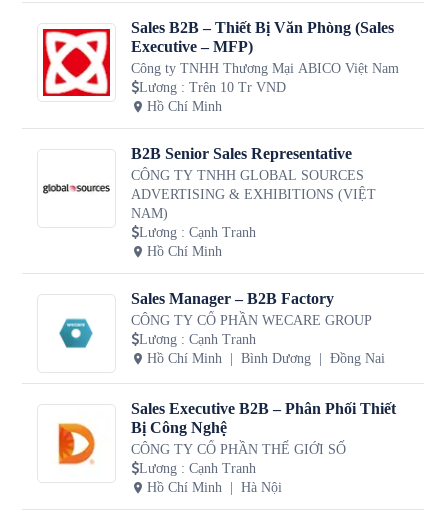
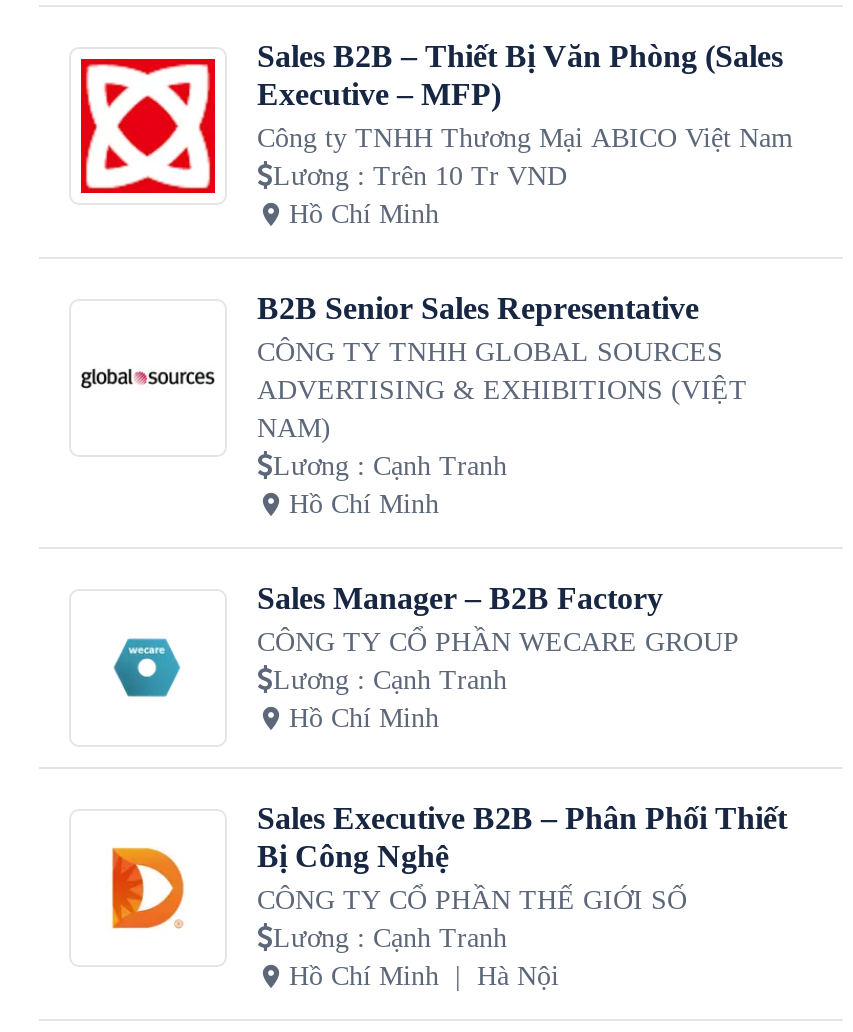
- Bình Dương
- Đồng Nai
